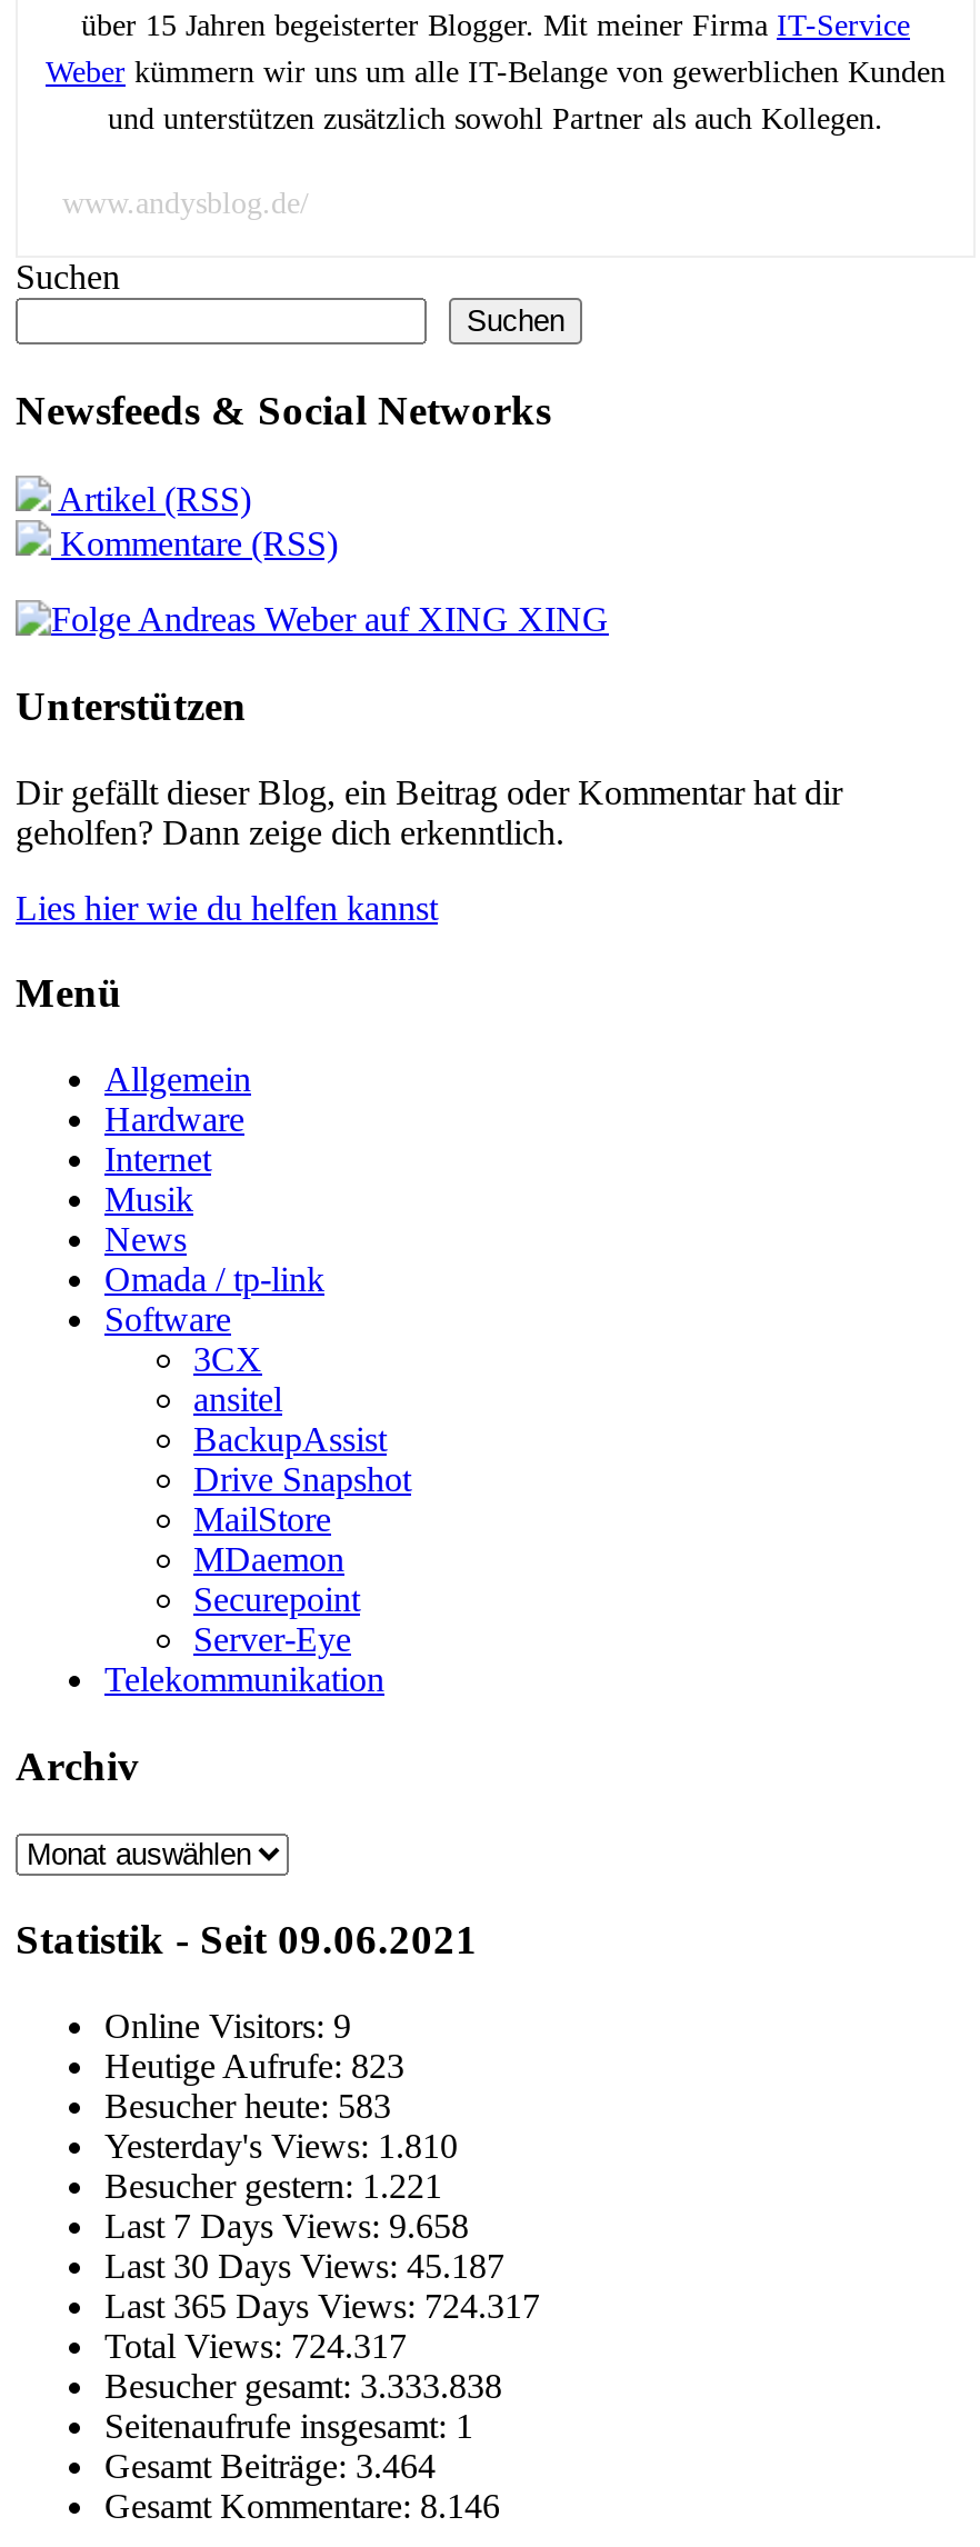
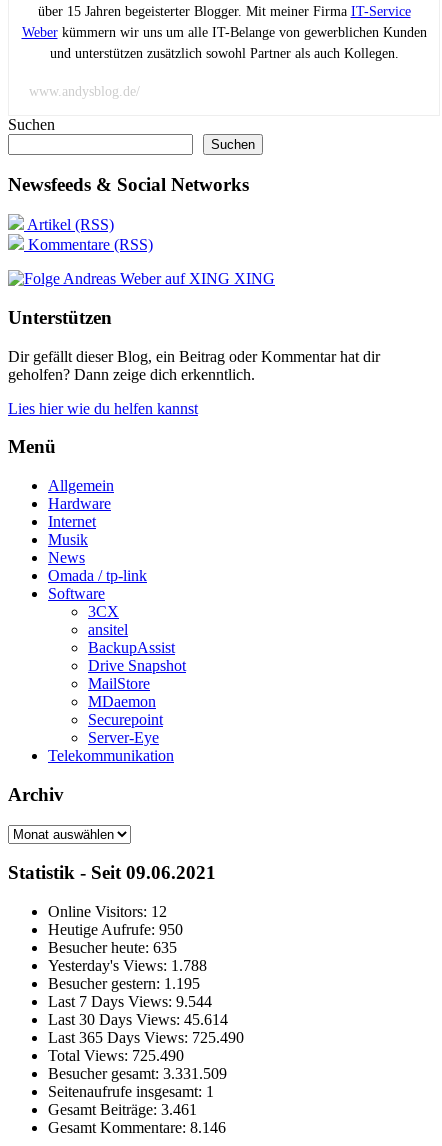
- Online Visitors: 9
+ Online Visitors: 12

- Heutige Aufrufe: 823
+ Heutige Aufrufe: 950

- Besucher heute: 583
+ Besucher heute: 635

- Yesterday's Views: 1.810
+ Yesterday's Views: 1.788

- Besucher gestern: 1.221
+ Besucher gestern: 1.195

- Last 7 Days Views: 9.658
+ Last 7 Days Views: 9.544

- Last 30 Days Views: 45.187
+ Last 30 Days Views: 45.614

- Last 365 Days Views: 724.317
+ Last 365 Days Views: 725.490

- Total Views: 724.317
+ Total Views: 725.490

- Besucher gesamt: 3.333.838
+ Besucher gesamt: 3.331.509

- Gesamt Beiträge:3.464
+ Gesamt Beiträge:3.461
